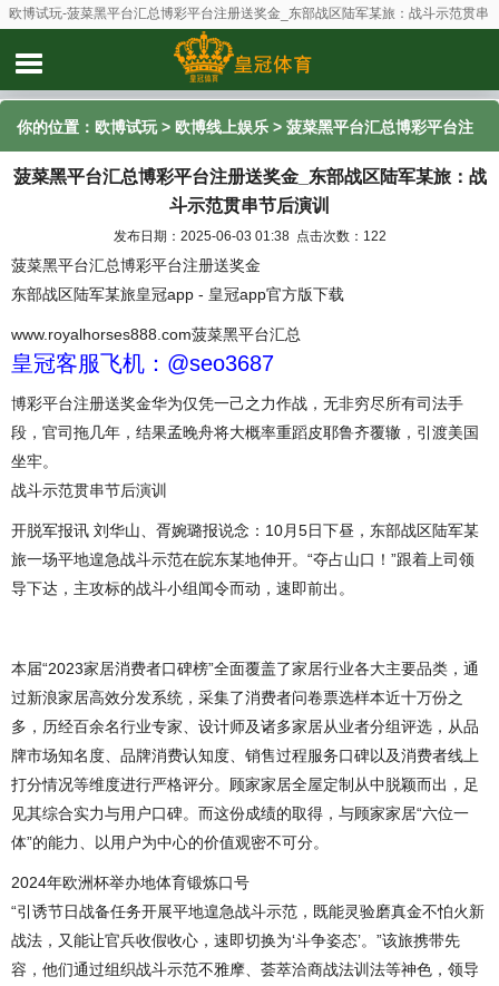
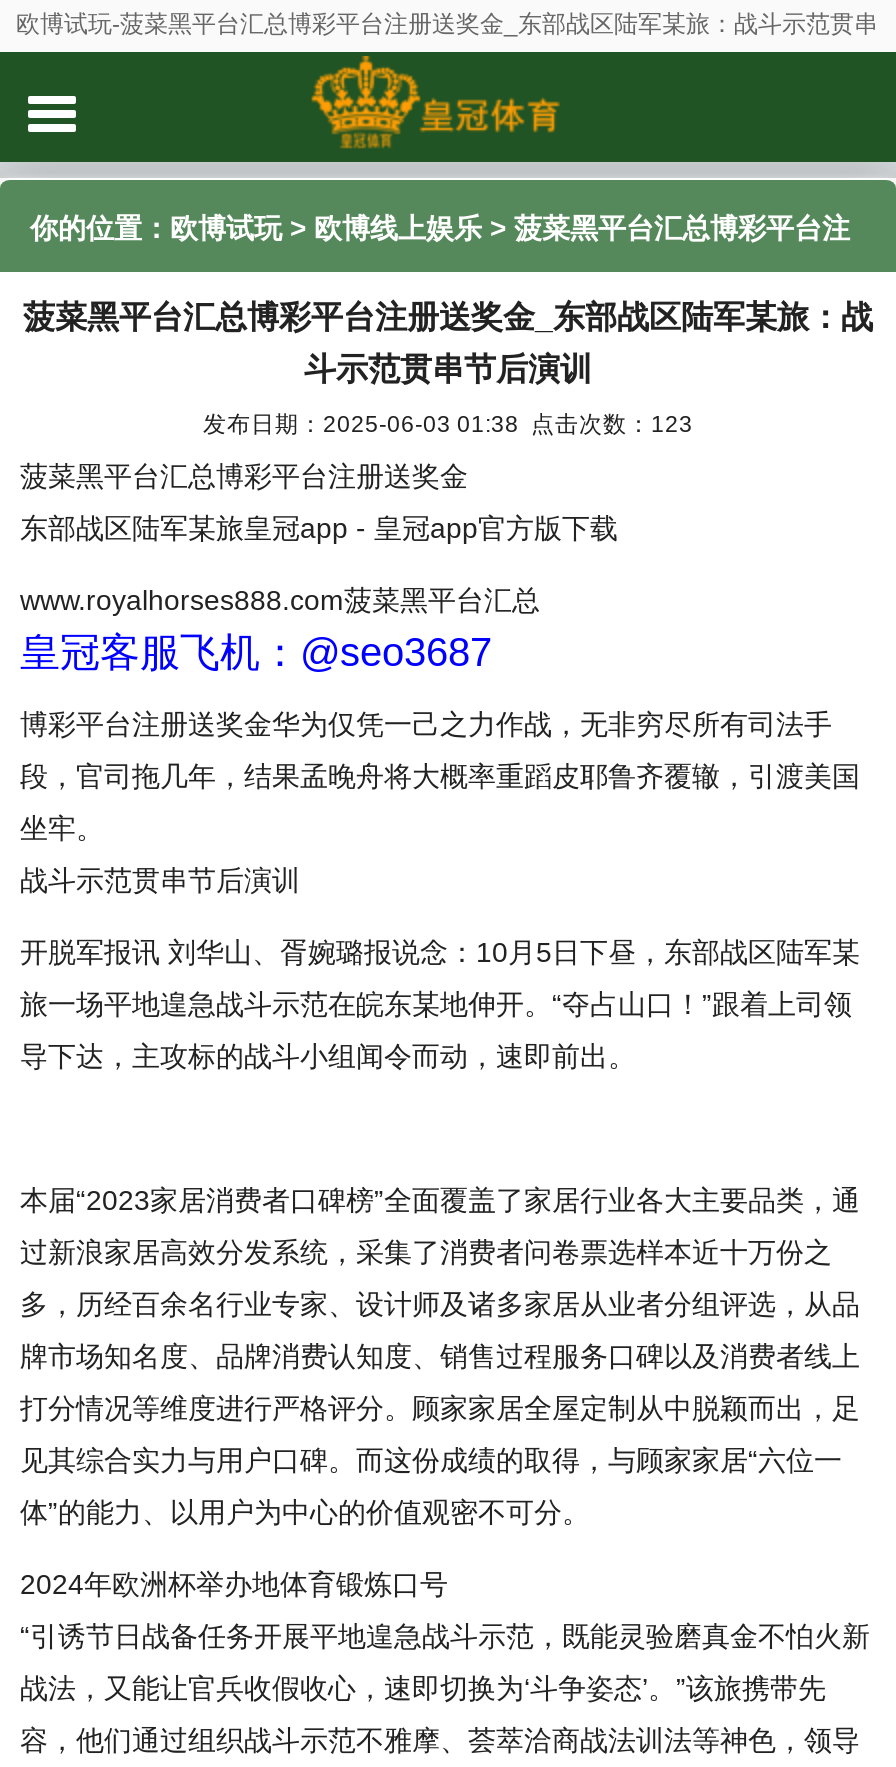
- 发布日期：2025-06-03 01:38 点击次数：122
+ 发布日期：2025-06-03 01:38 点击次数：123
